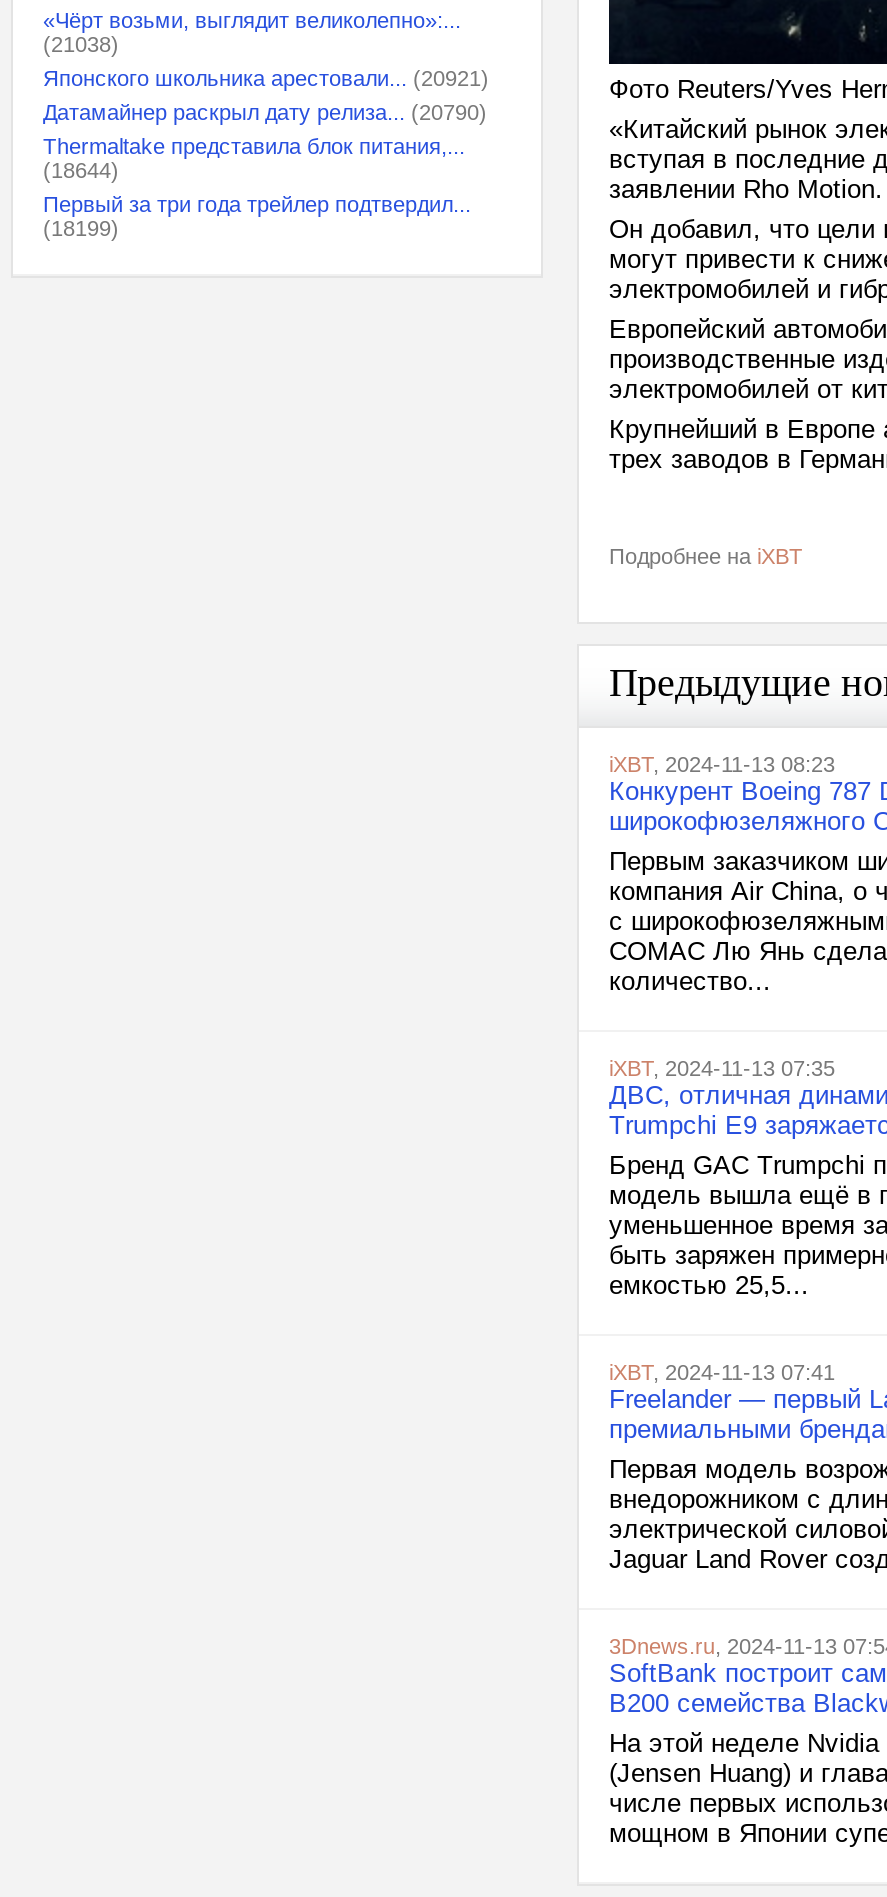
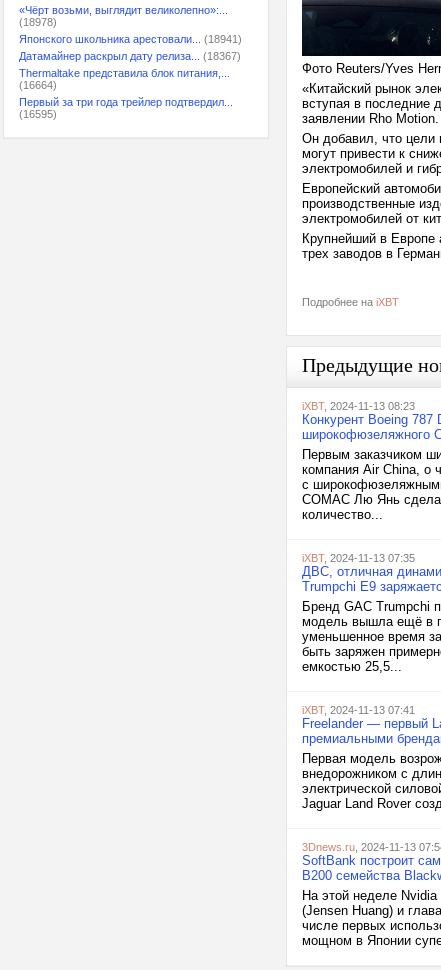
- (21038)
+ (18978)

- Японского школьника арестовали... (20921)
+ Японского школьника арестовали... (18941)

- Датамайнер раскрыл дату релиза... (20790)
+ Датамайнер раскрыл дату релиза... (18367)

- (18644)
+ (16664)

- (18199)
+ (16595)
